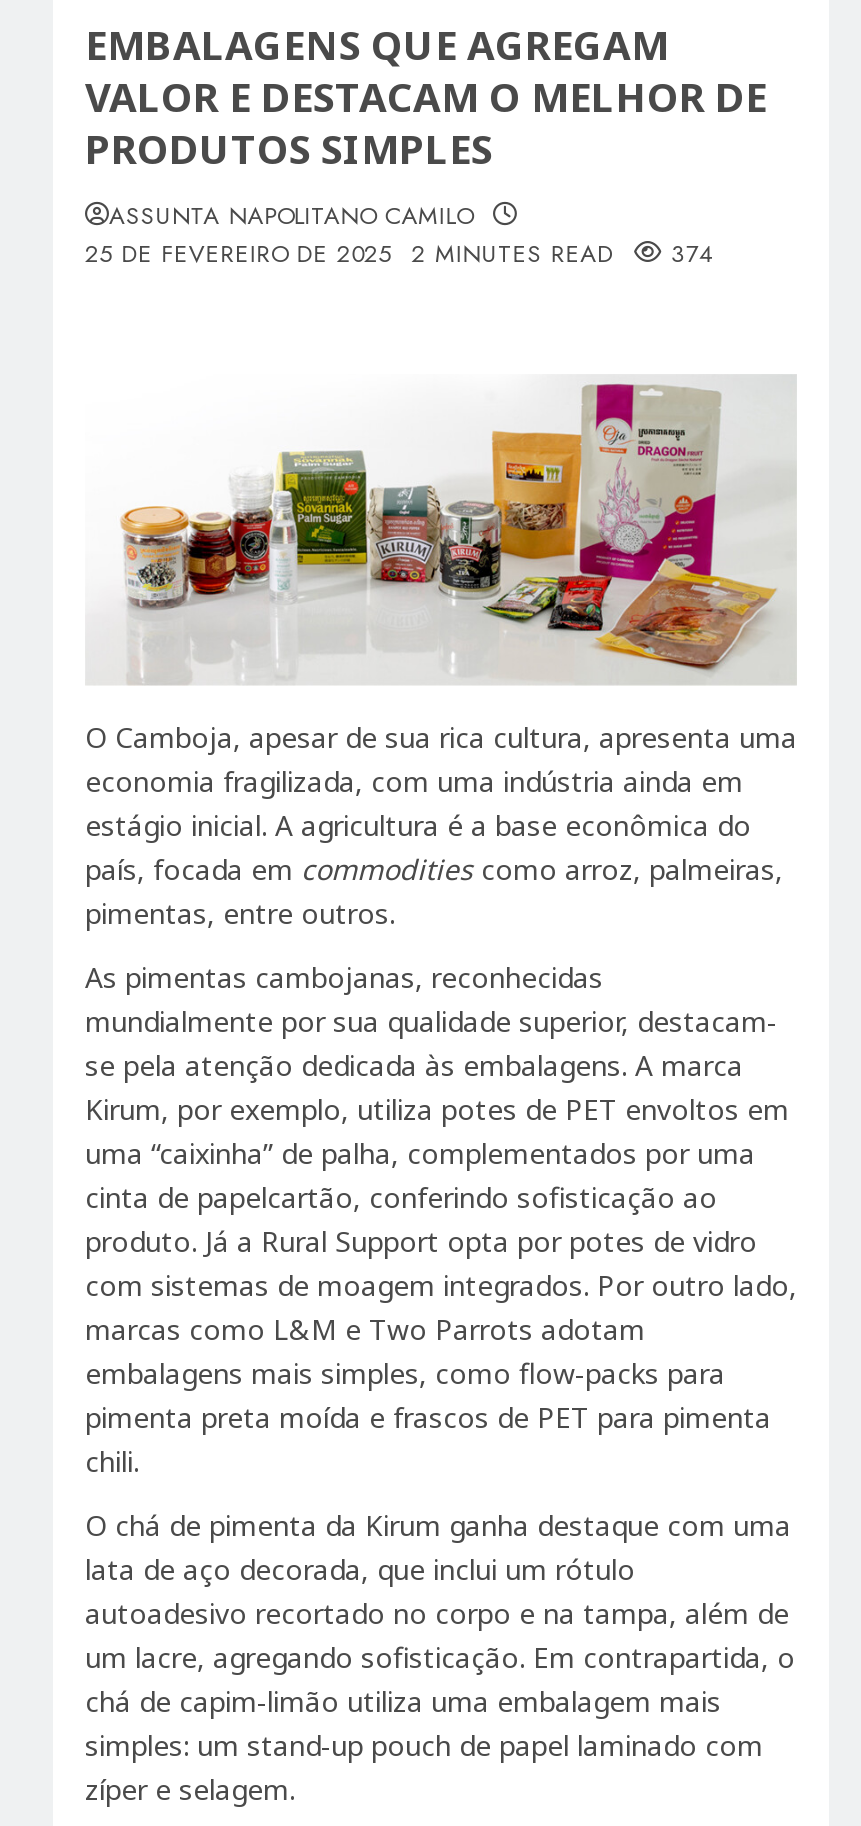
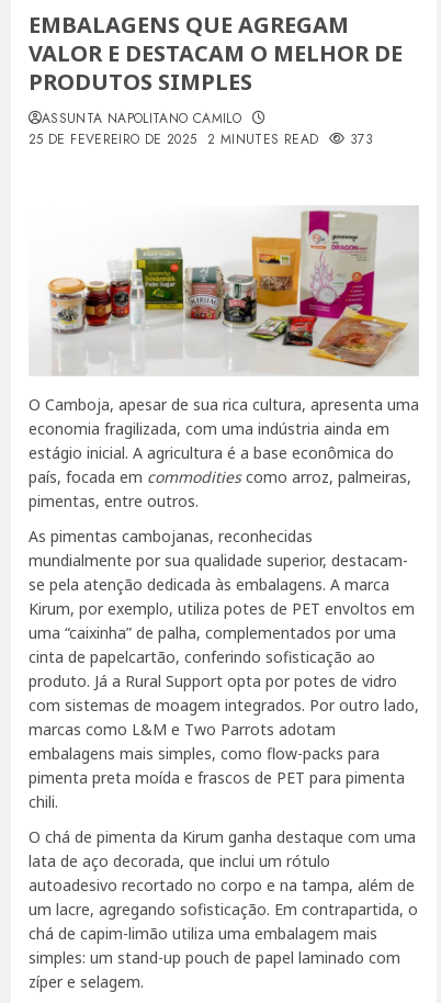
- 25 DE FEVEREIRO DE 2025 2 MINUTES READ 374
+ 25 DE FEVEREIRO DE 2025 2 MINUTES READ 373
